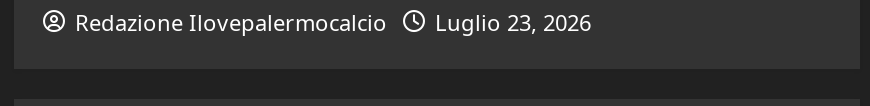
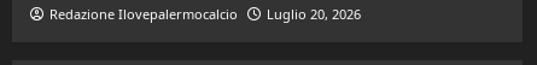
- Redazione Ilovepalermocalcio Luglio 23, 2026
+ Redazione Ilovepalermocalcio Luglio 20, 2026
